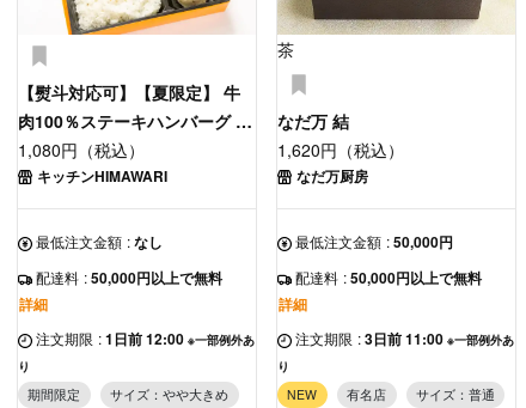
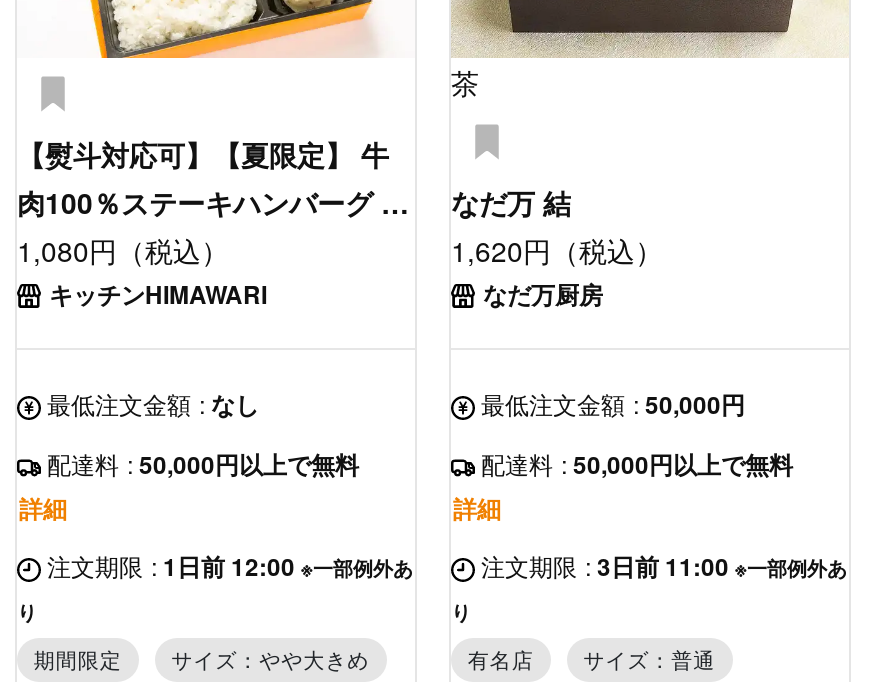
- NEW
